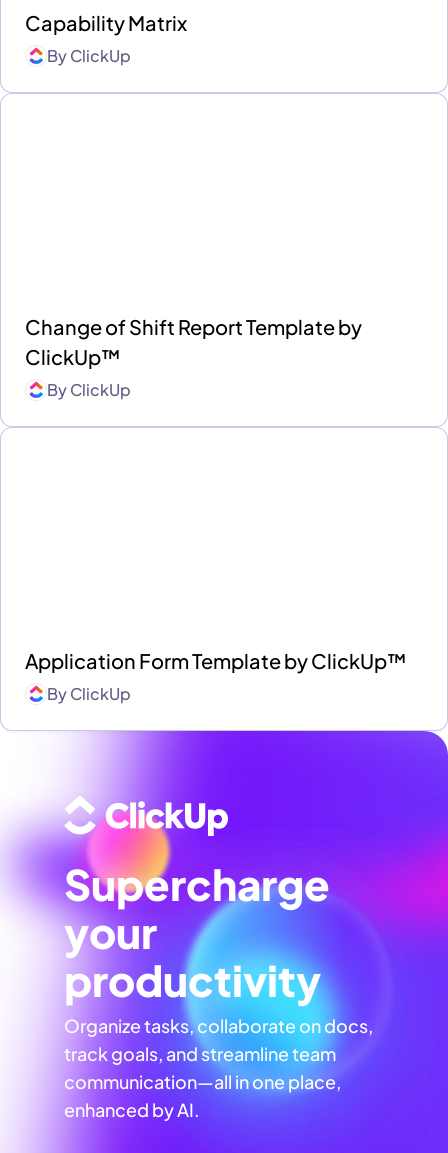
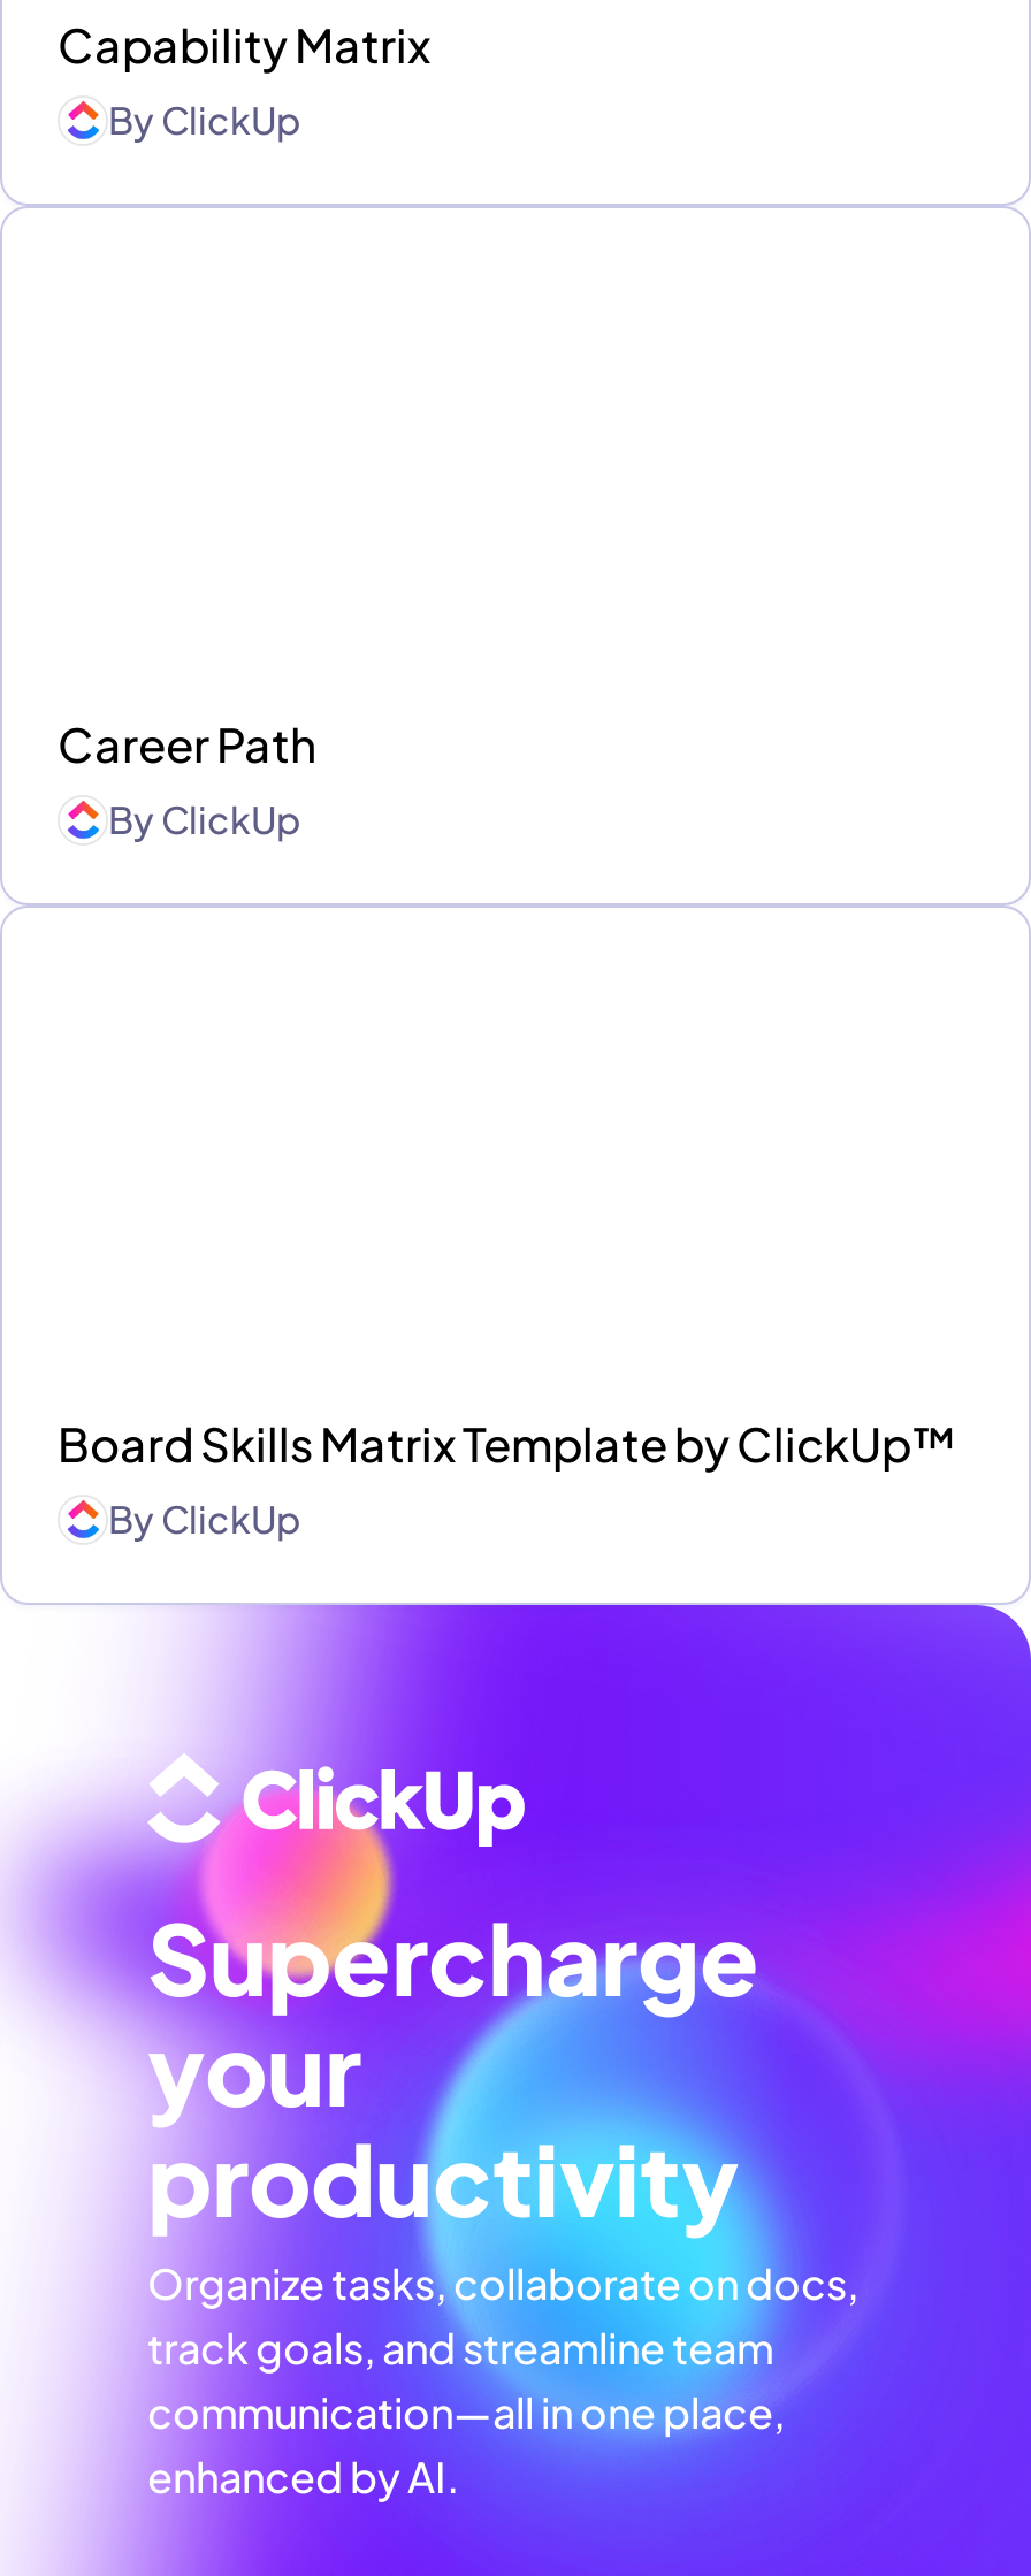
- Change of Shift Report Template by
- ClickUp™
+ Career Path

- Application Form Template by ClickUp™
+ Board Skills Matrix Template by ClickUp™
